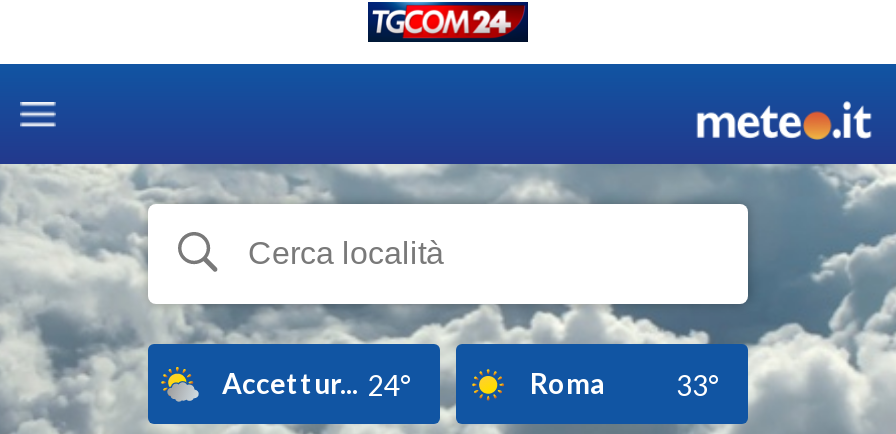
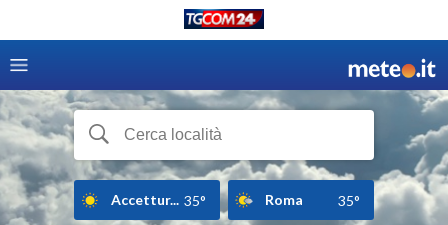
- Accettur... 24°
+ Accettur... 35°

- 33°
+ 35°
